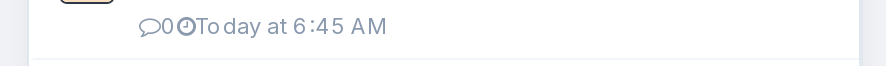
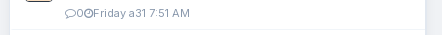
- 0 Today at 6:45 AM
+ 0 Friday a31 7:51 AM
